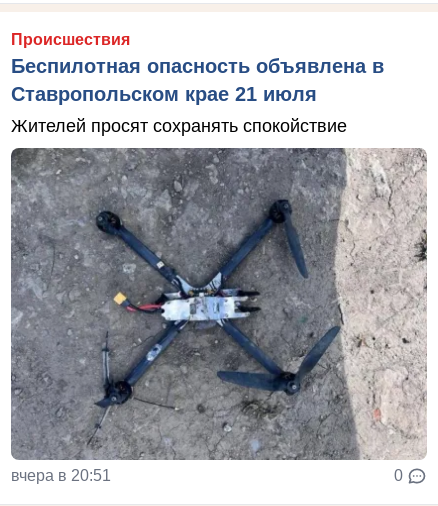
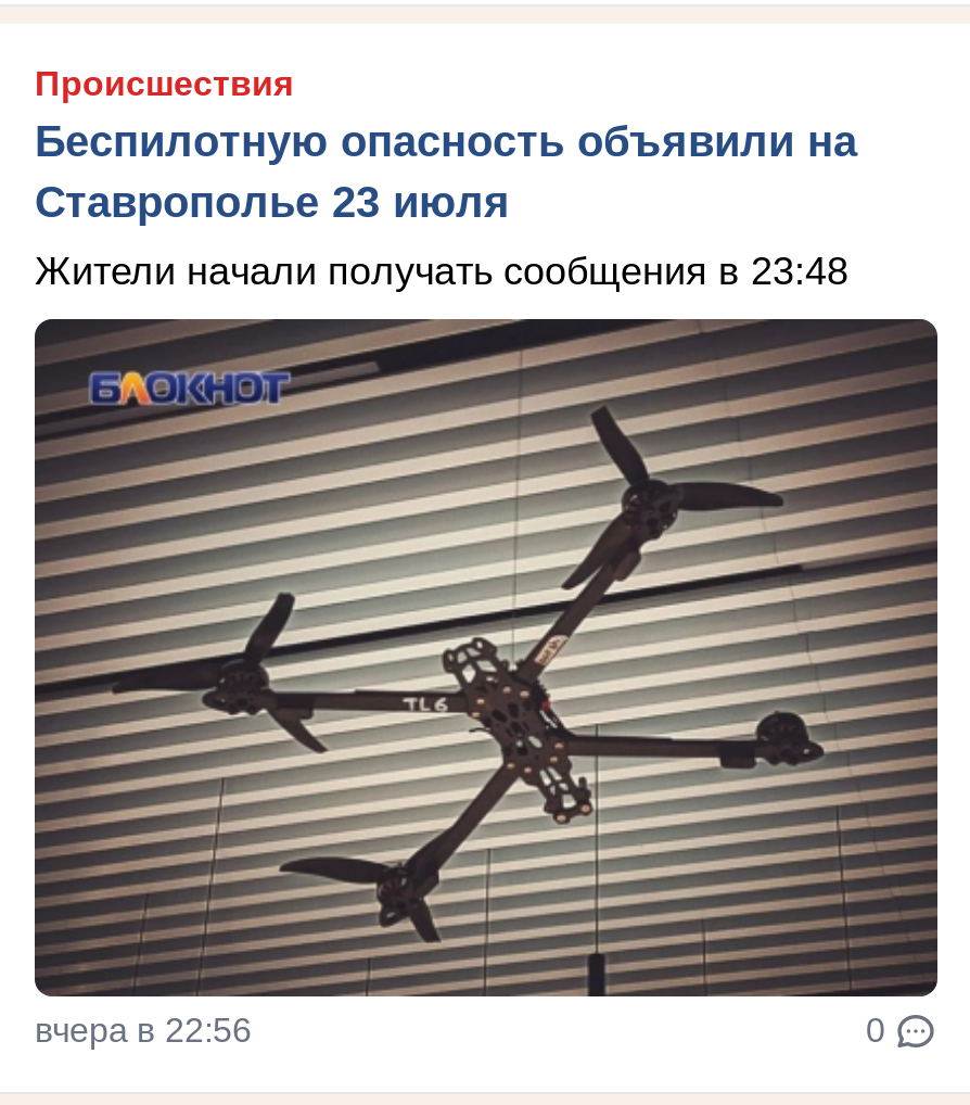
- Беспилотная опасность объявлена в
- Ставропольском крае 21 июля
+ Беспилотную опасность объявили на
+ Ставрополье 23 июля

- Жителей просят сохранять спокойствие
+ Жители начали получать сообщения в 23:48

- [image]
- вчера в 20:51
+ [image]
+ вчера в 22:56
